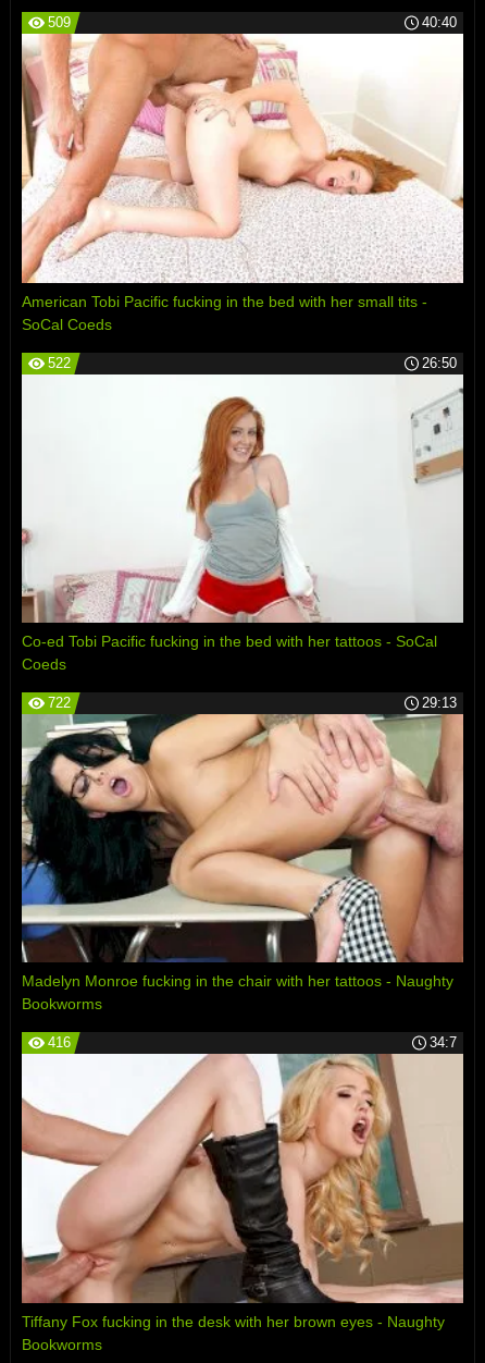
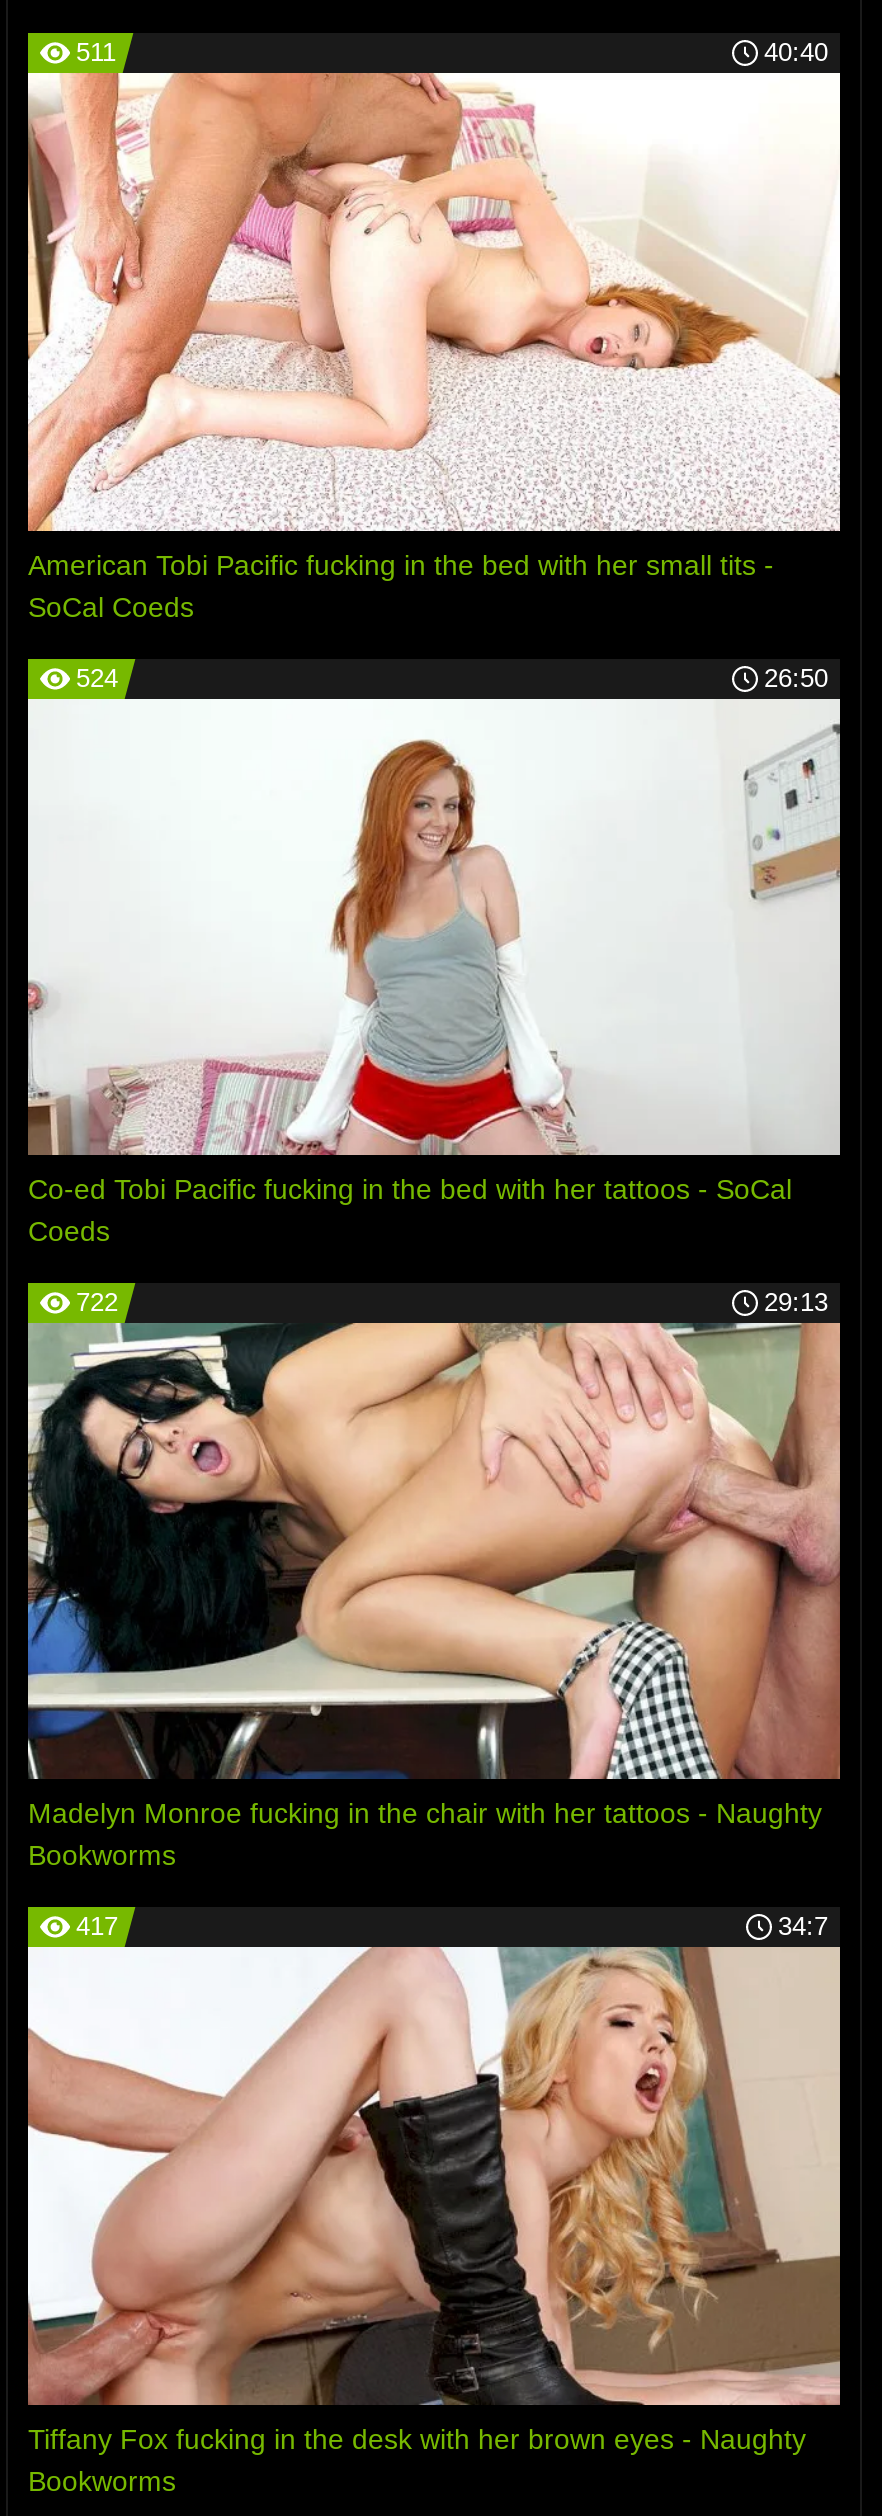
- 509
+ 511

- 522
+ 524

- 416
+ 417
